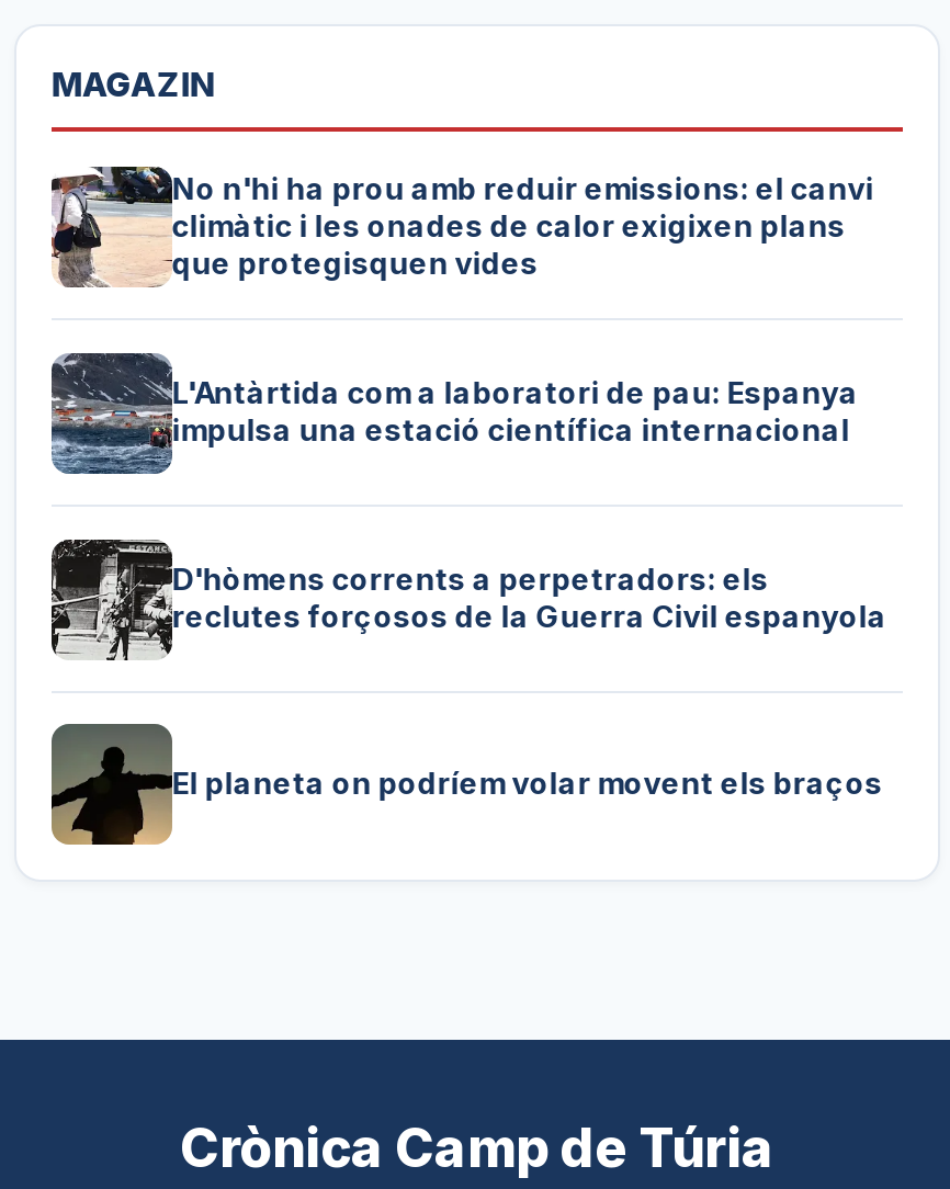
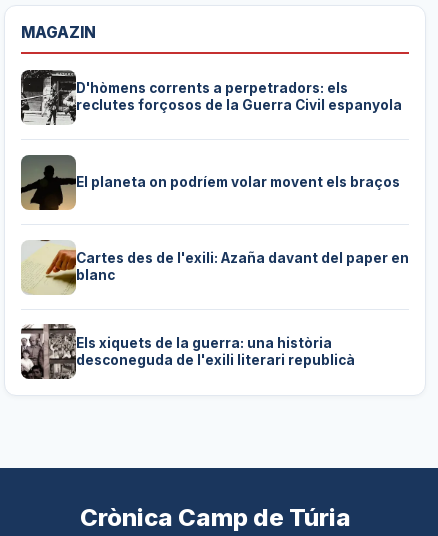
- [image]
- No n'hi ha prou amb reduir emissions: el canvi
- climàtic i les onades de calor exigixen plans
- que protegisquen vides

- [image]
- L'Antàrtida com a laboratori de pau: Espanya
- impulsa una estació científica internacional

moved up: [image] | D'hòmens corrents a perpetradors: els | reclutes forçosos de la Guerra Civil espanyola | El planeta on podríem volar movent els braços

+ [image]
+ Els xiquets de la guerra: una història
+ desconeguda de l'exili literari republicà

+ [image]
+ Cartes des de l'exili: Azaña davant del paper en
+ blanc
